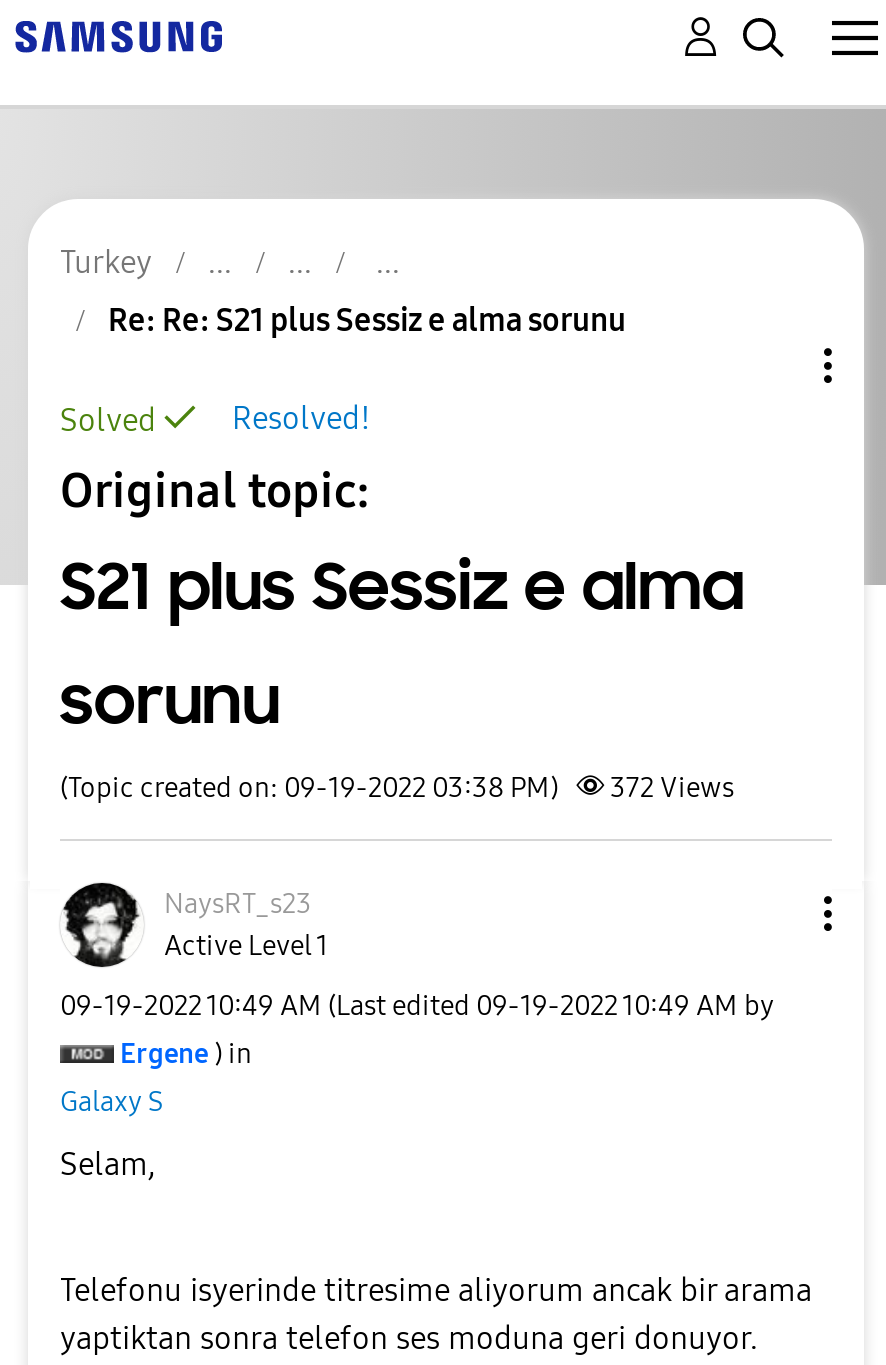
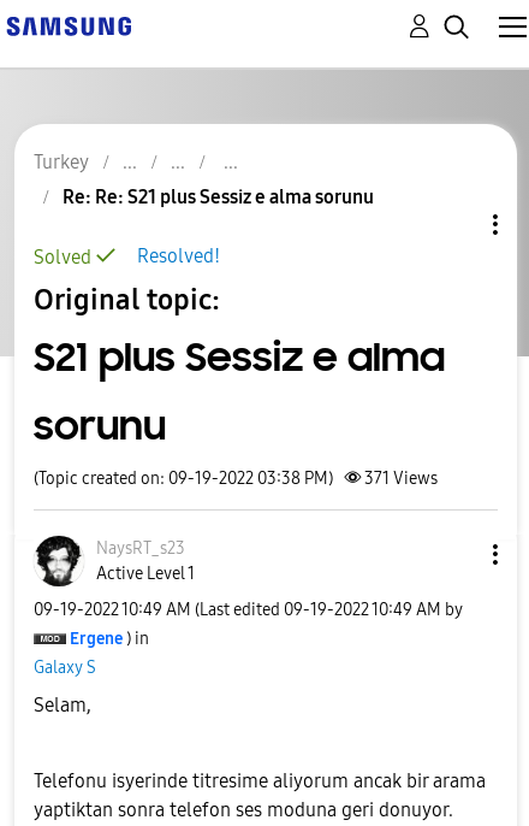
- (Topic created on: 09-19-2022 03:38 PM) 372 Views
+ (Topic created on: 09-19-2022 03:38 PM) 371 Views
